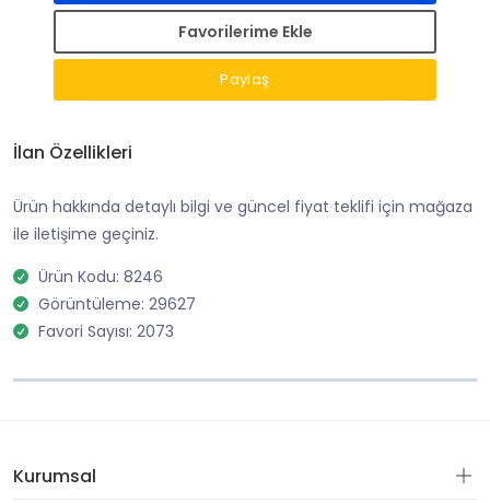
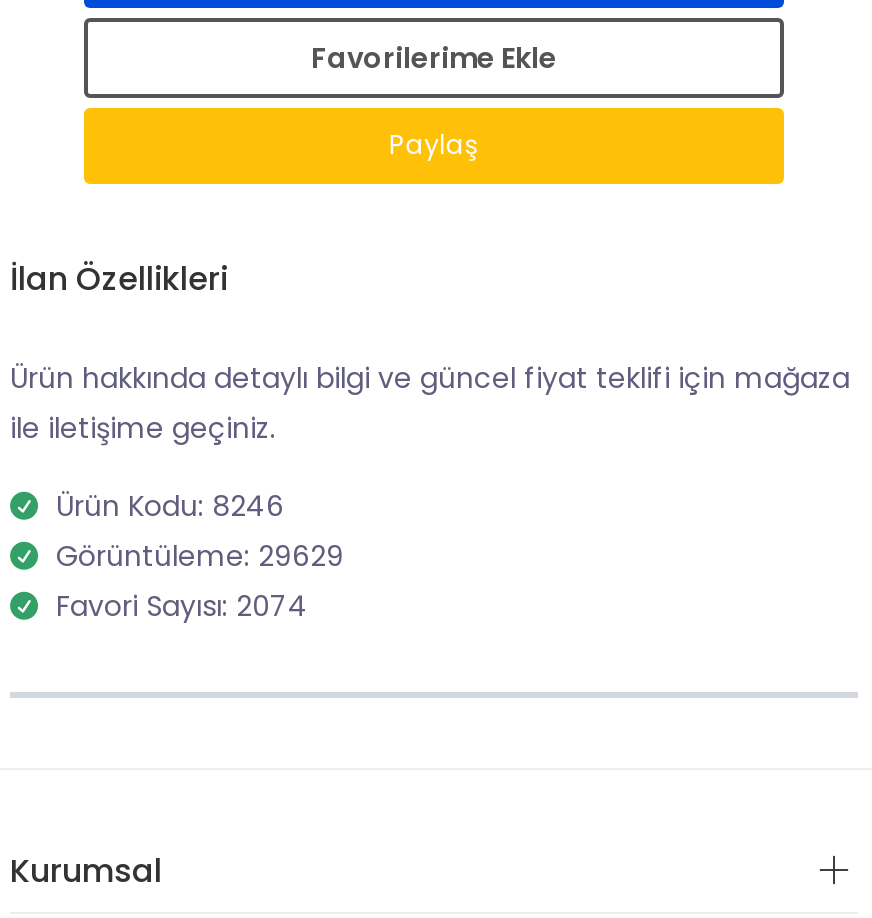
- Görüntüleme: 29627
+ Görüntüleme: 29629

- Favori Sayısı: 2073
+ Favori Sayısı: 2074
